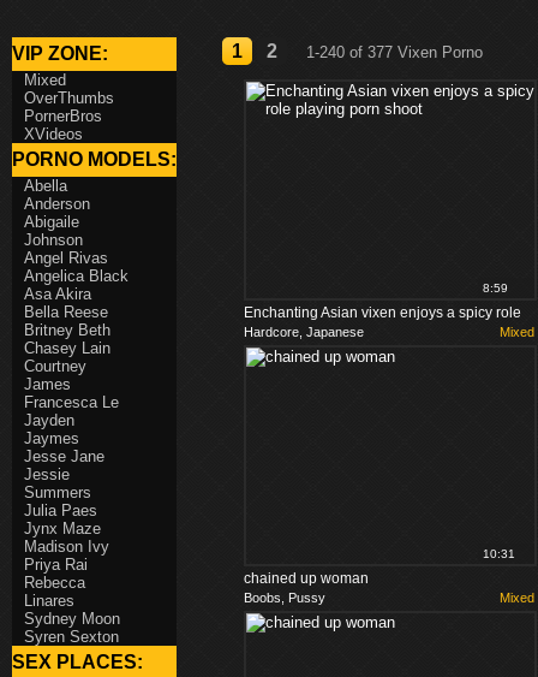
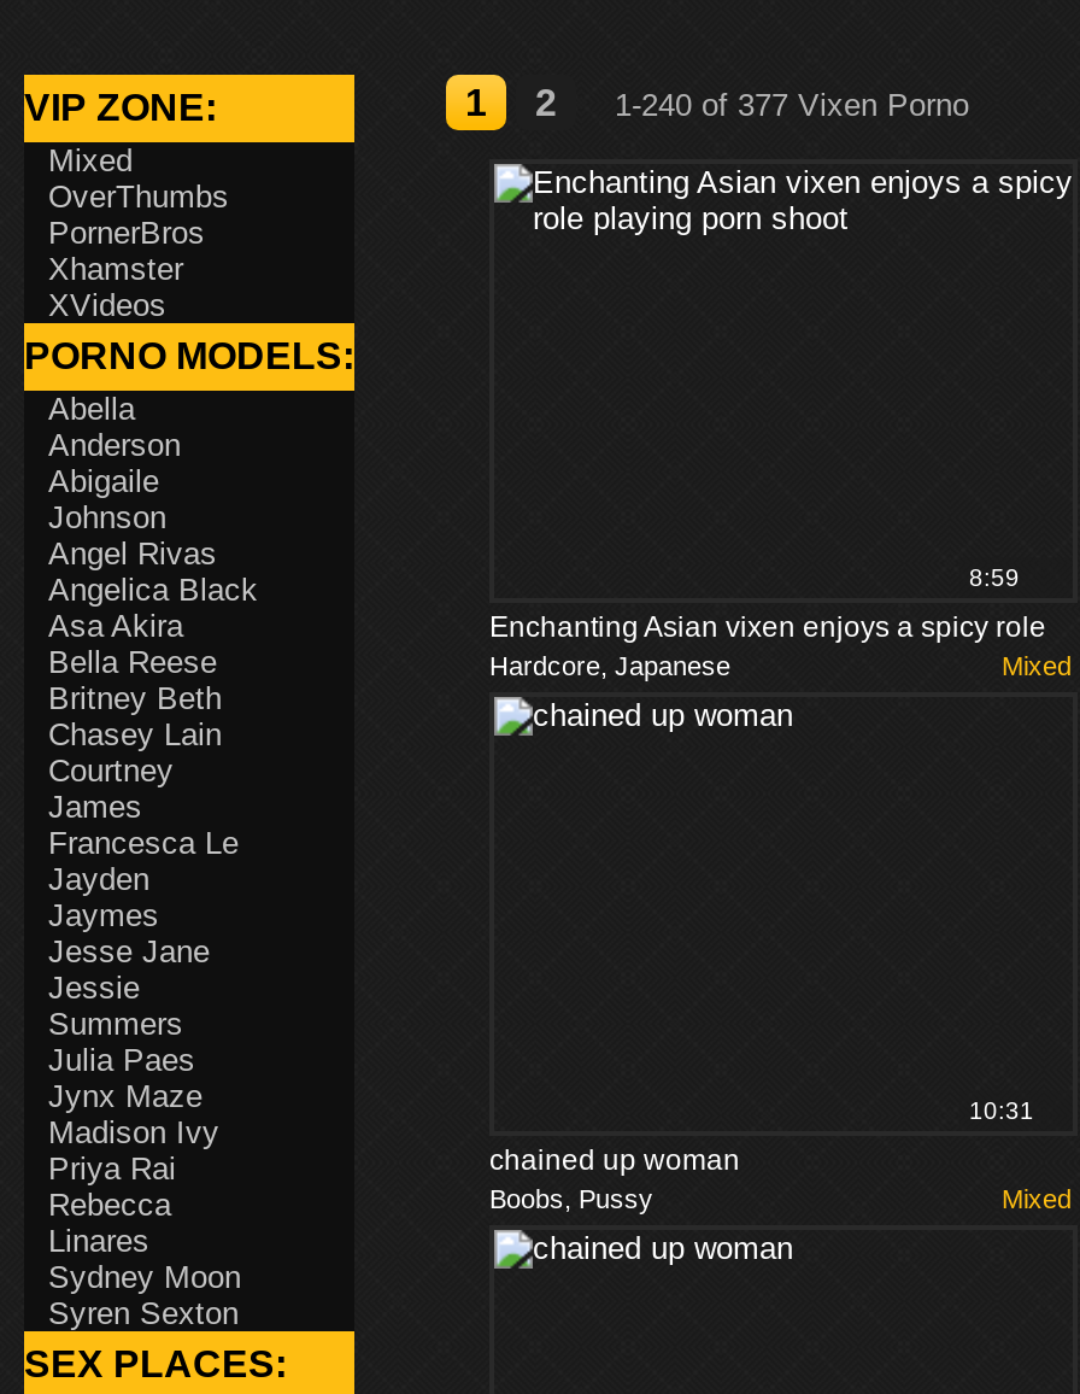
+ Xhamster
